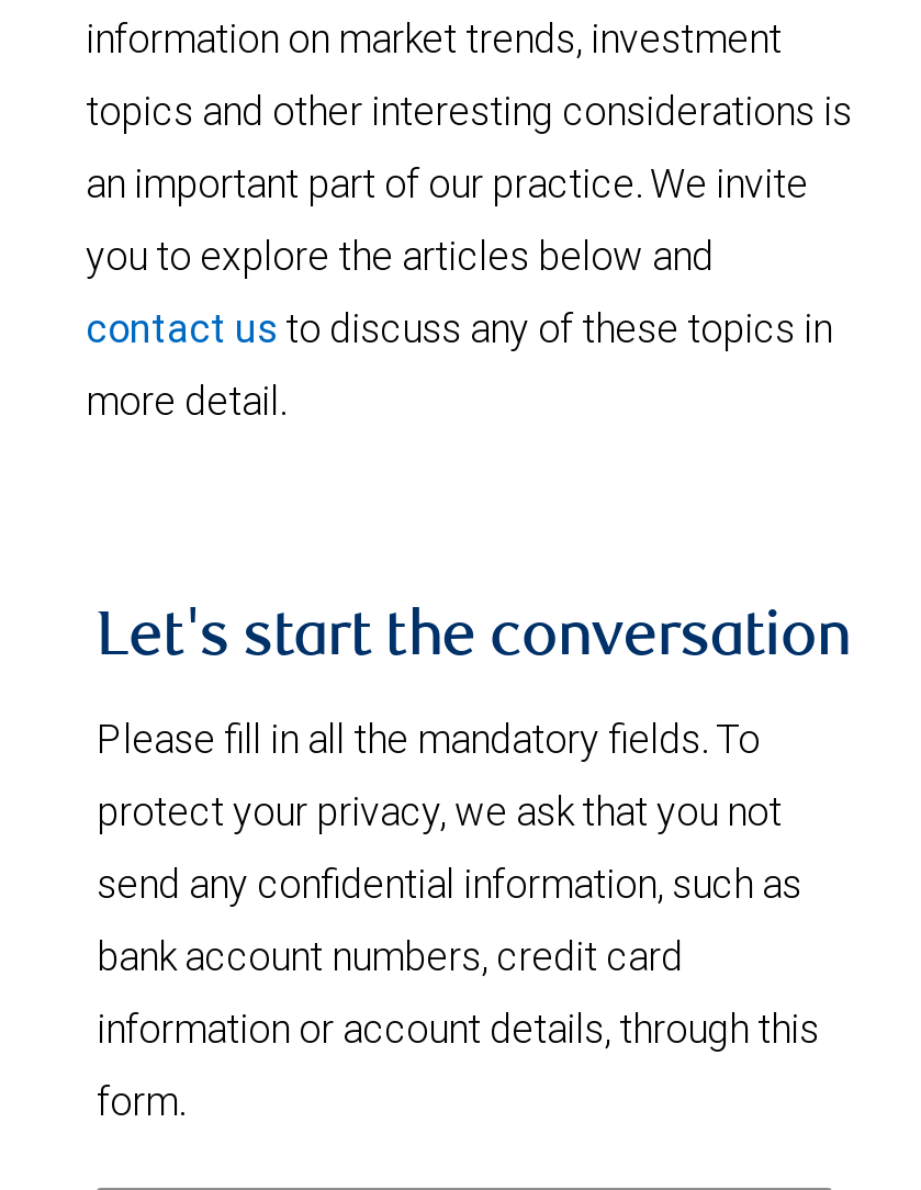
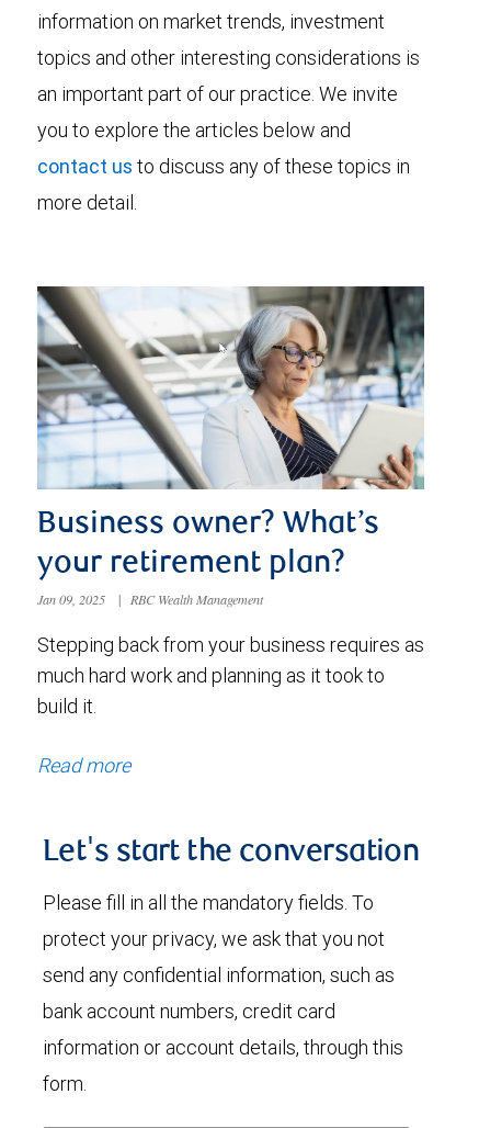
+ [image]
+ Business owner? What’s
+ your retirement plan?
+ Jan 09, 2025
+ RBC Wealth Management
+ Stepping back from your business requires as
+ much hard work and planning as it took to
+ build it.
+ Read more
